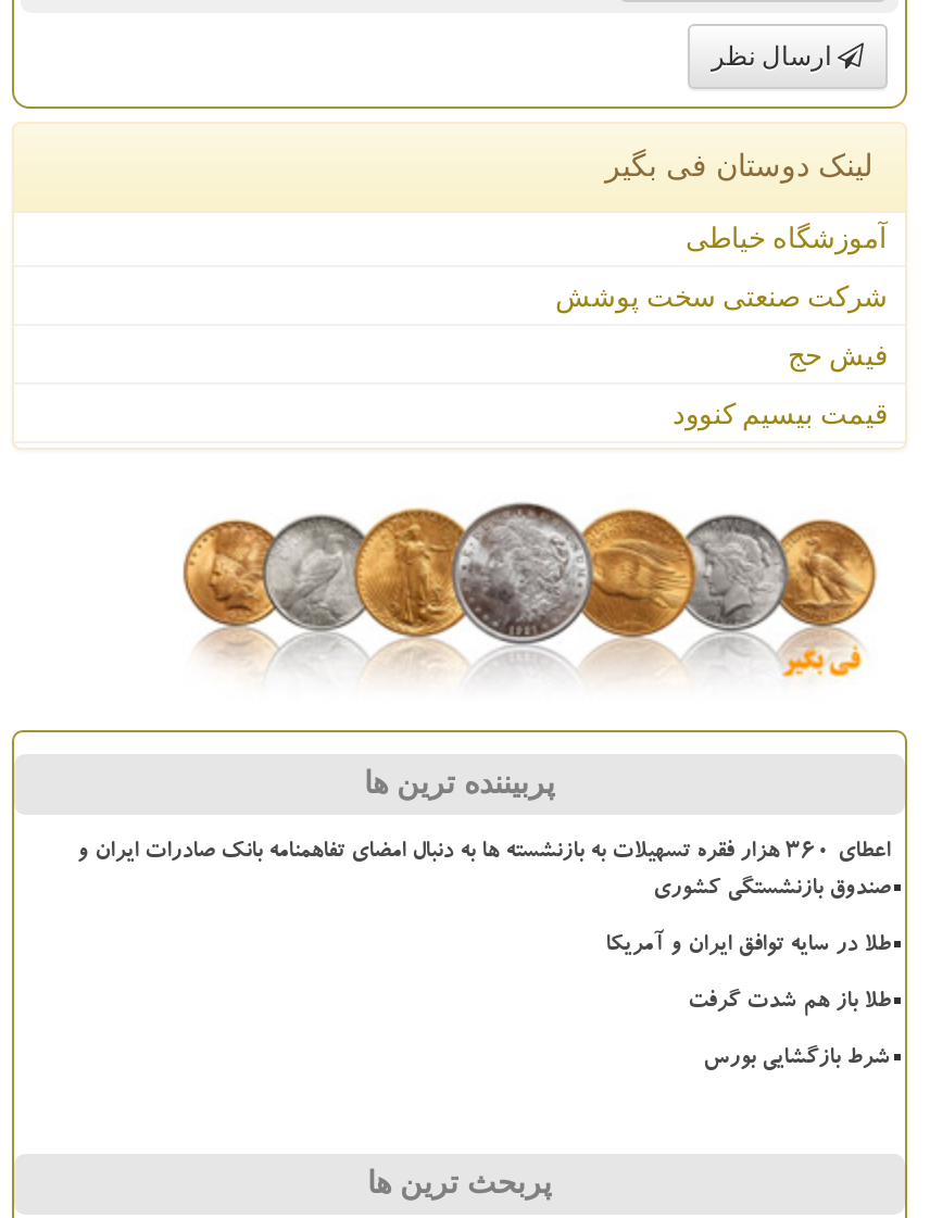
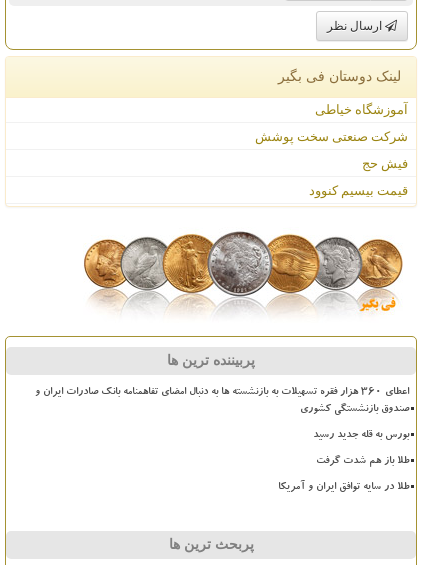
+ بورس به قله جدید رسید

moved down: طلا در سایه توافق ایران و آمریکا

- شرط بازگشایی بورس
